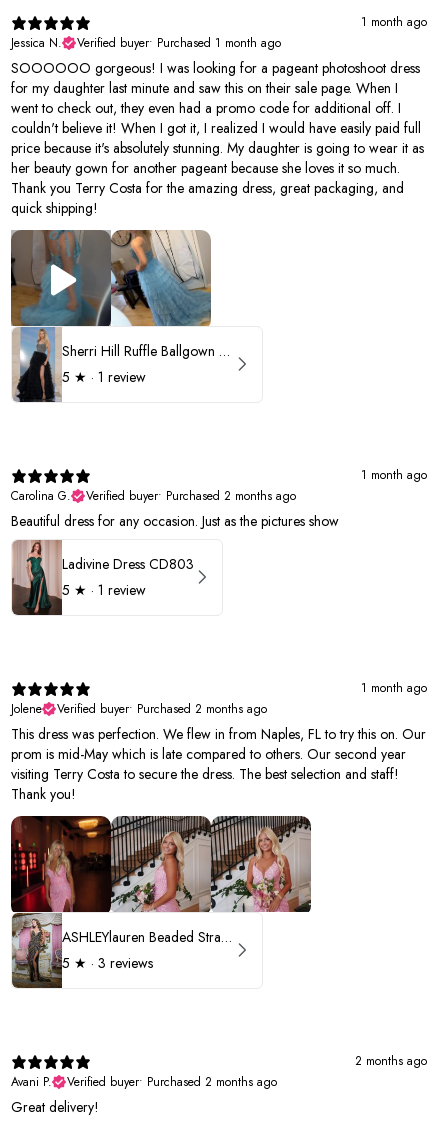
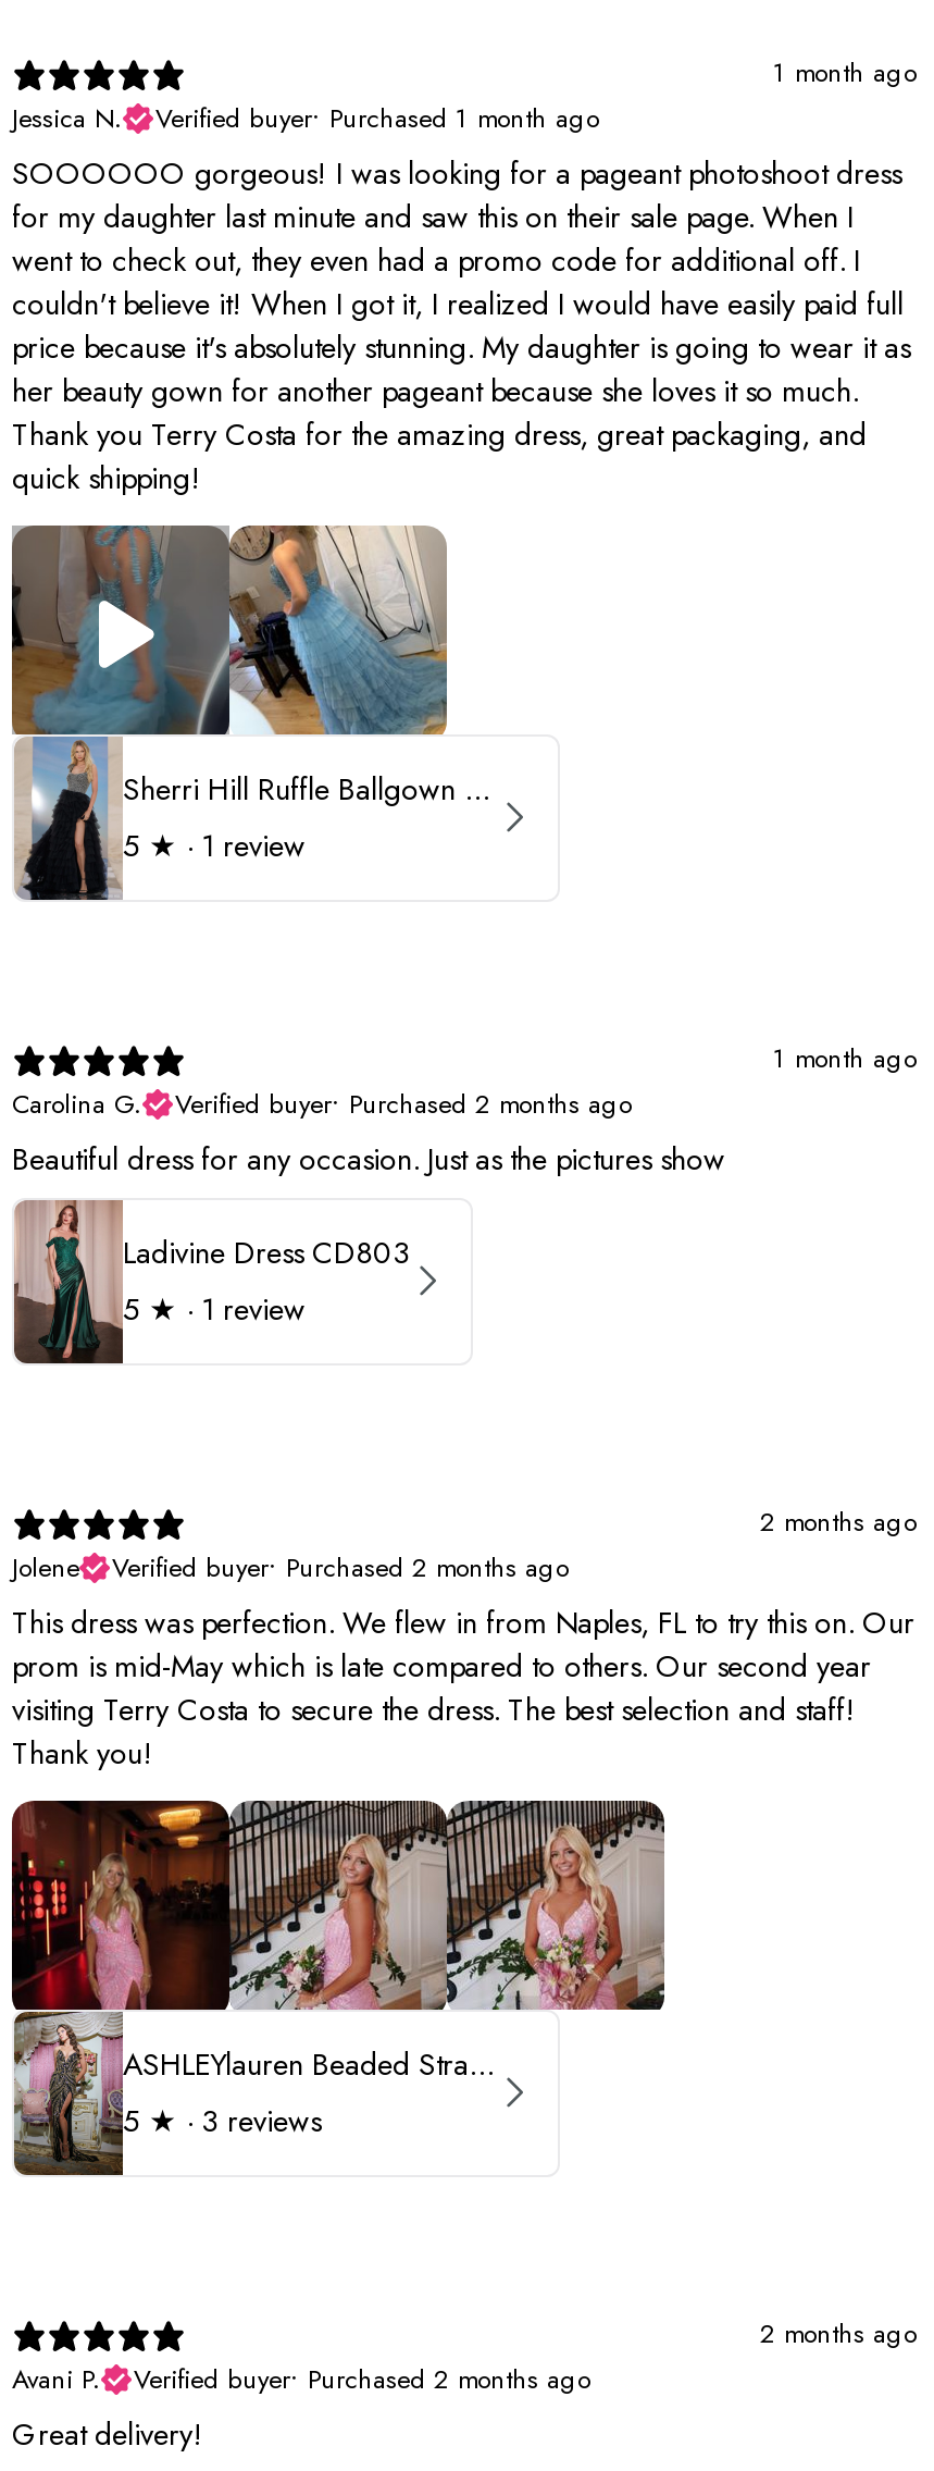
- 1 month ago
+ 2 months ago
